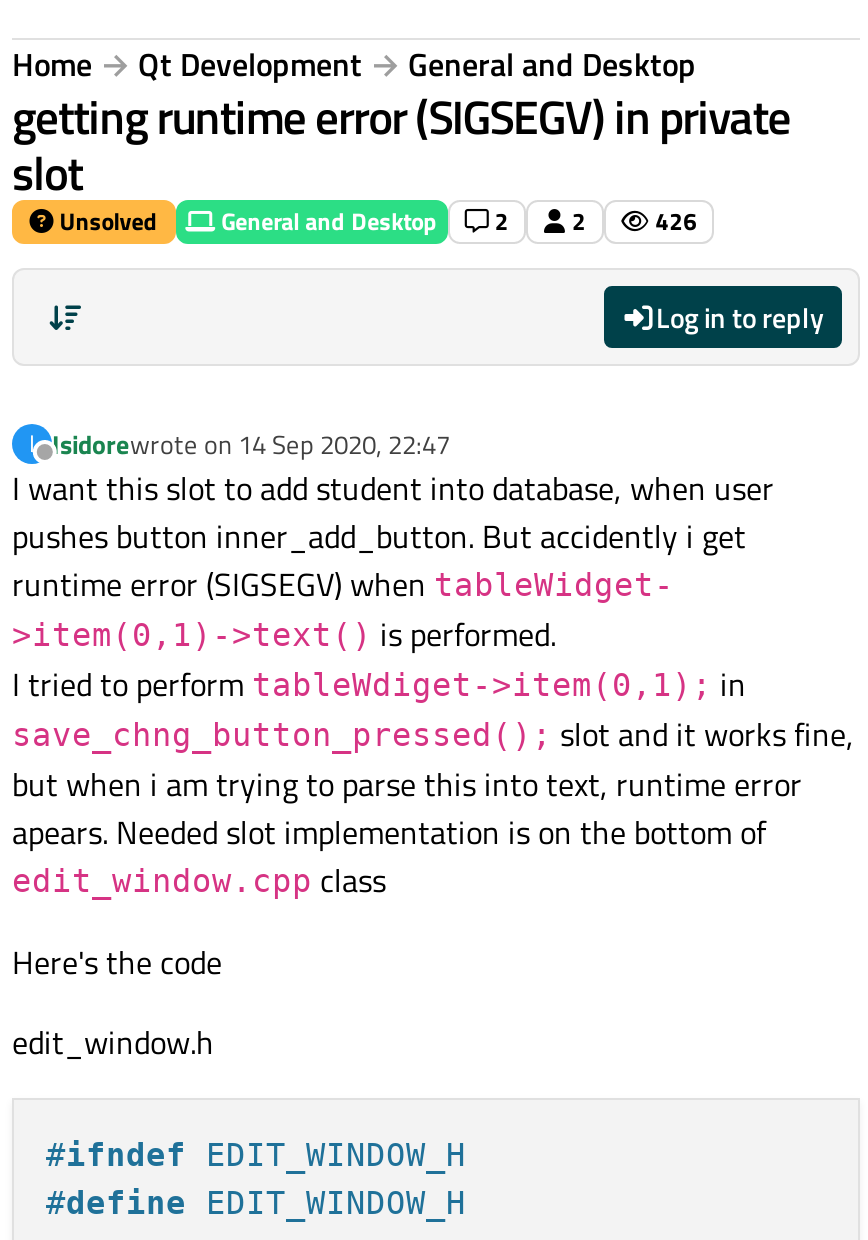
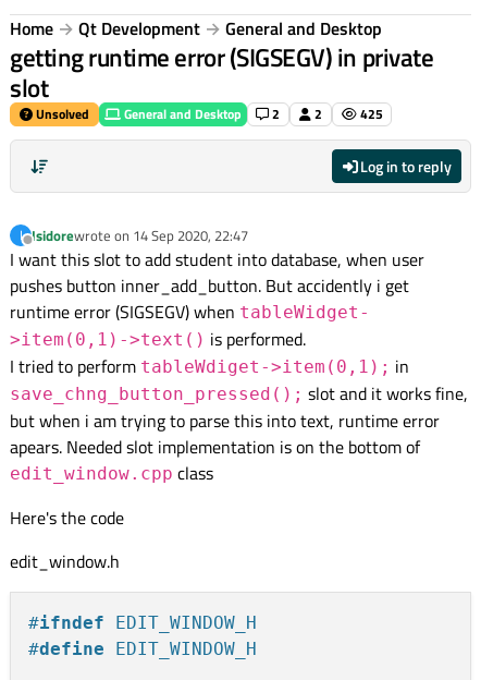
- Unsolved General and Desktop 2 2 426
+ Unsolved General and Desktop 2 2 425
